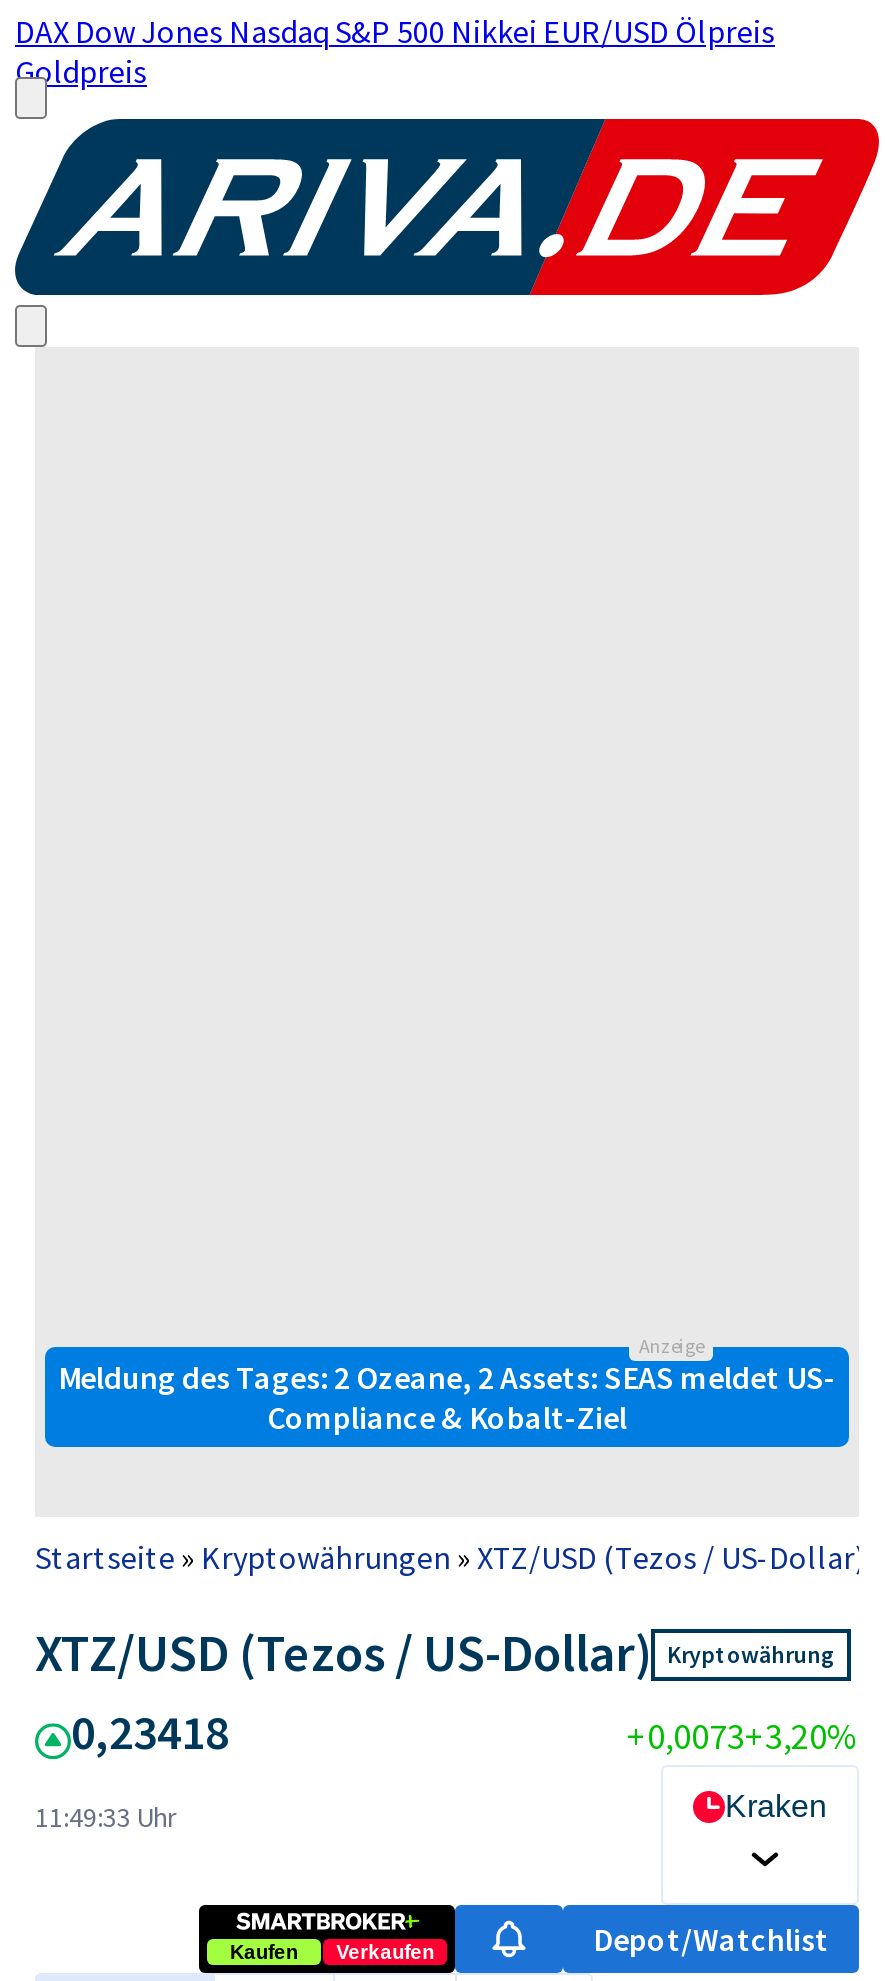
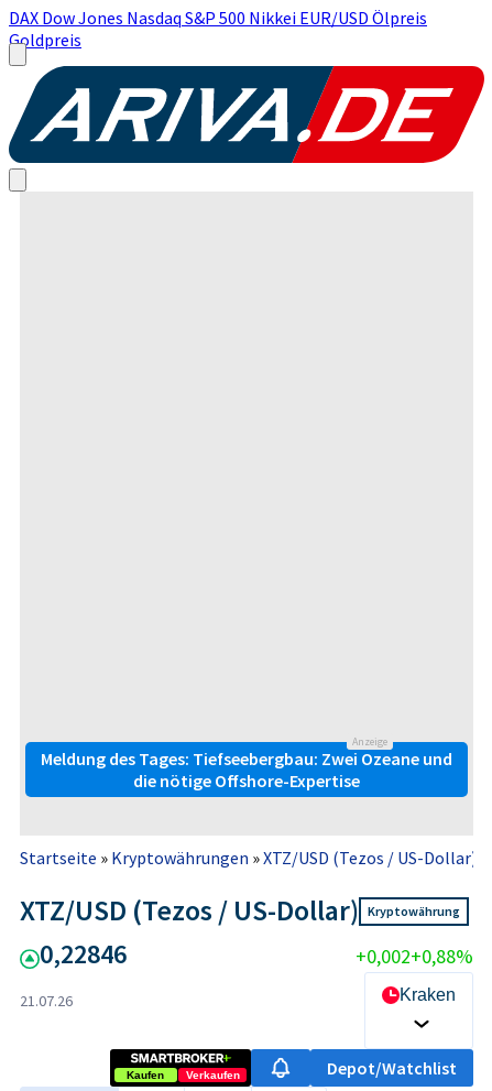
- Meldung des Tages: 2 Ozeane, 2 Assets: SEAS meldet US-
- Compliance & Kobalt-Ziel
+ Meldung des Tages: Tiefseebergbau: Zwei Ozeane und
+ die nötige Offshore-Expertise

- 0,23418
- +0,0073+3,20%
+ 0,22846
+ +0,002+0,88%

- 11:49:33 Uhr
+ 21.07.26
